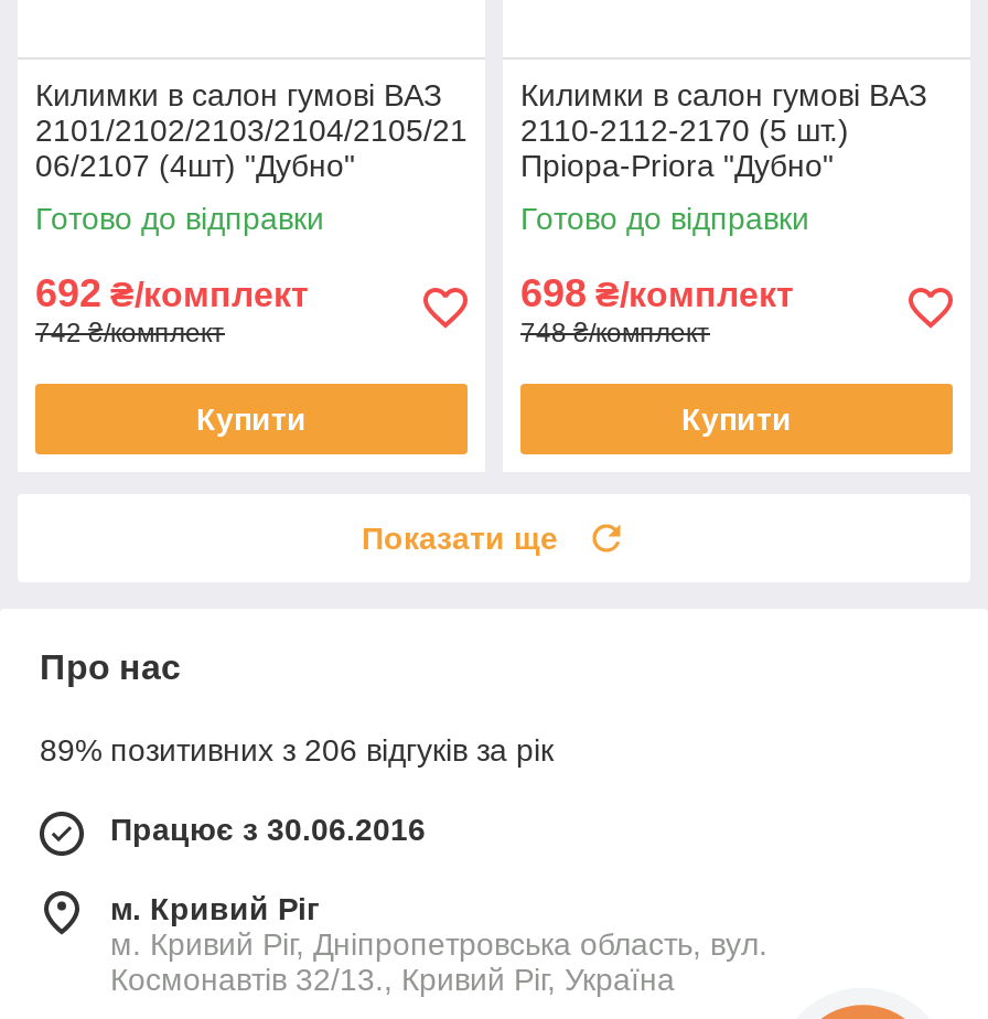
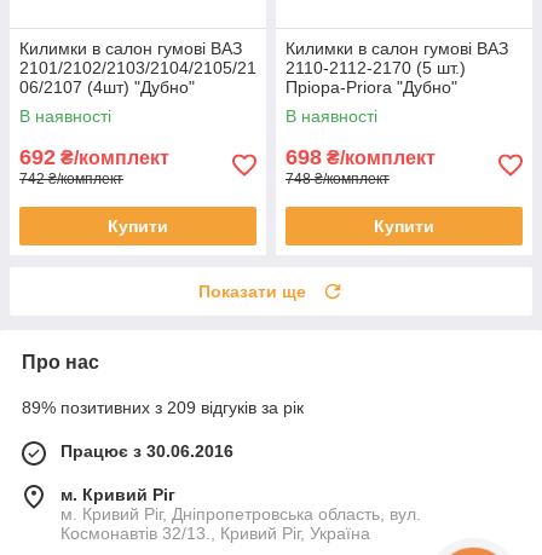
- Готово до відправки
+ В наявності

- Готово до відправки
+ В наявності

- 89% позитивних з 206 відгуків за рік
+ 89% позитивних з 209 відгуків за рік
